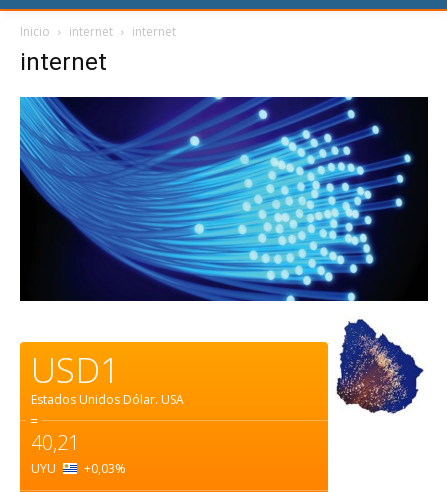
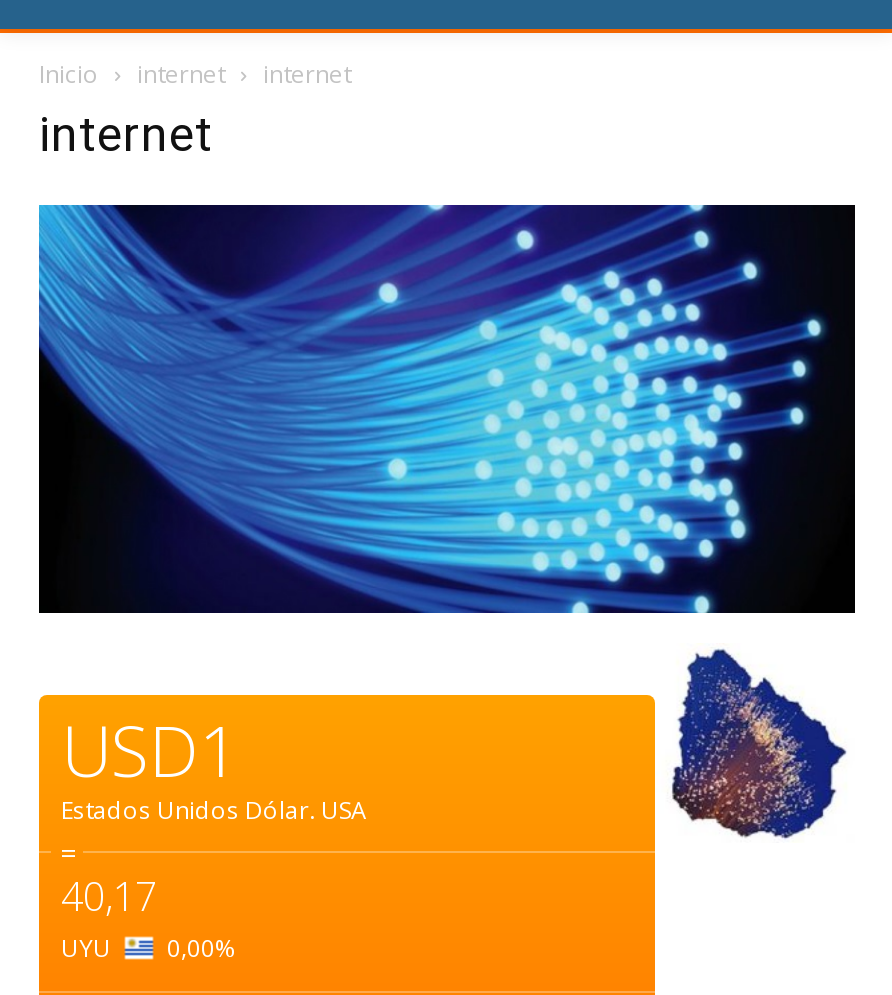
- 40,21
+ 40,17

- UYU +0,03%
+ UYU 0,00%
